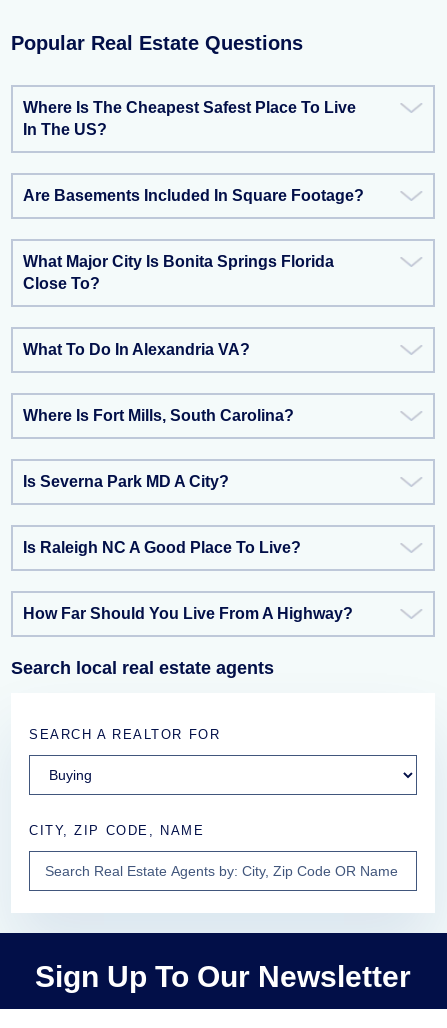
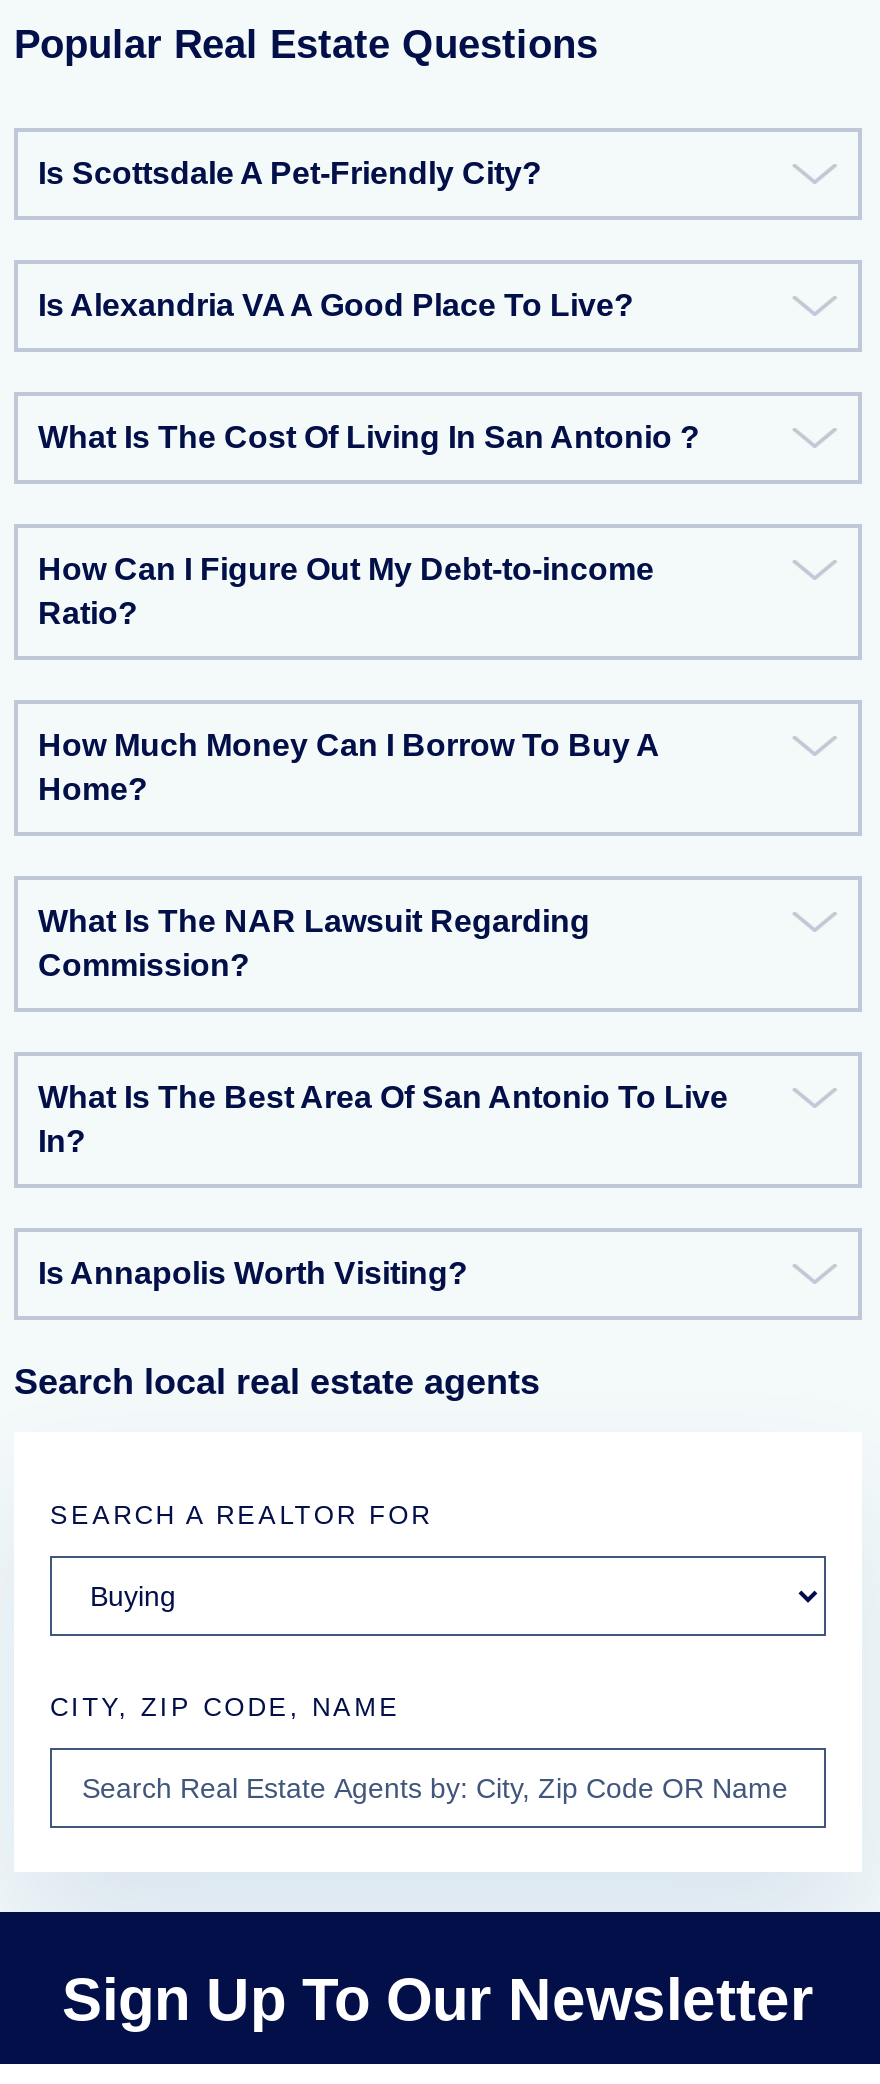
- Where Is The Cheapest Safest Place To Live
- In The US?
+ Is Scottsdale A Pet-Friendly City?

- Are Basements Included In Square Footage?
+ Is Alexandria VA A Good Place To Live?

- What Major City Is Bonita Springs Florida
- Close To?
+ What Is The Cost Of Living In San Antonio ?

- What To Do In Alexandria VA?
+ How Can I Figure Out My Debt-to-income
+ Ratio?

- Where Is Fort Mills, South Carolina?
+ How Much Money Can I Borrow To Buy A
+ Home?

- Is Severna Park MD A City?
+ What Is The NAR Lawsuit Regarding
+ Commission?

- Is Raleigh NC A Good Place To Live?
+ What Is The Best Area Of San Antonio To Live
+ In?

- How Far Should You Live From A Highway?
+ Is Annapolis Worth Visiting?
